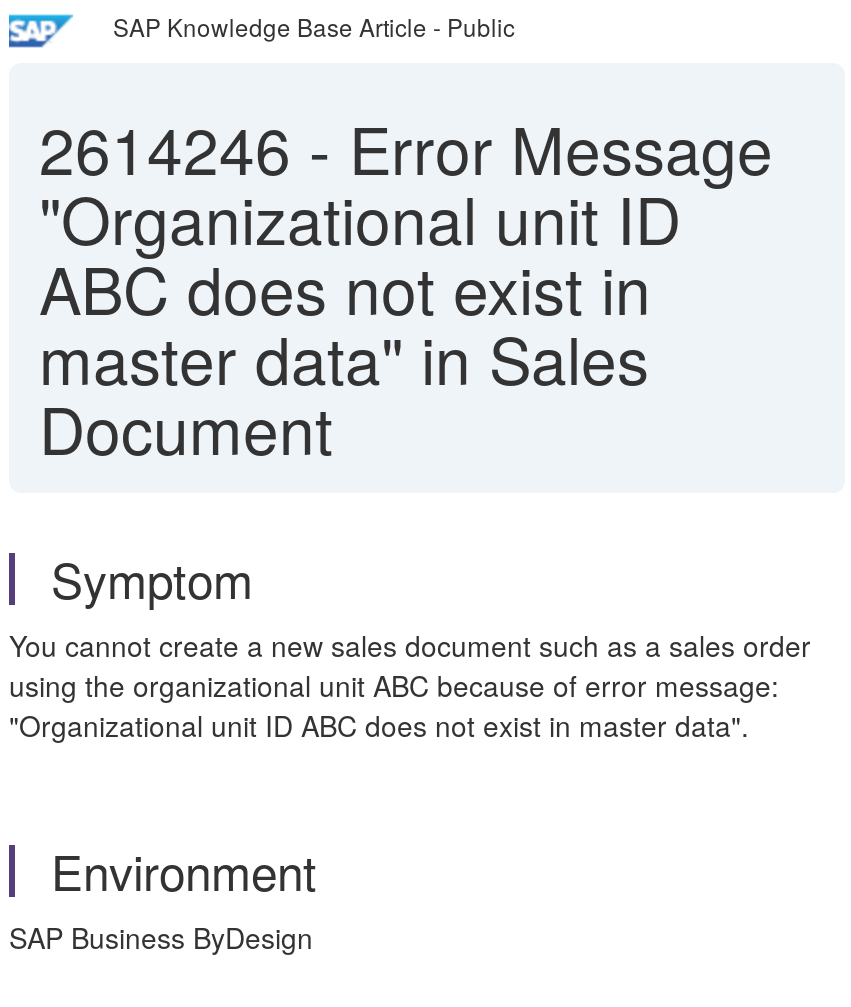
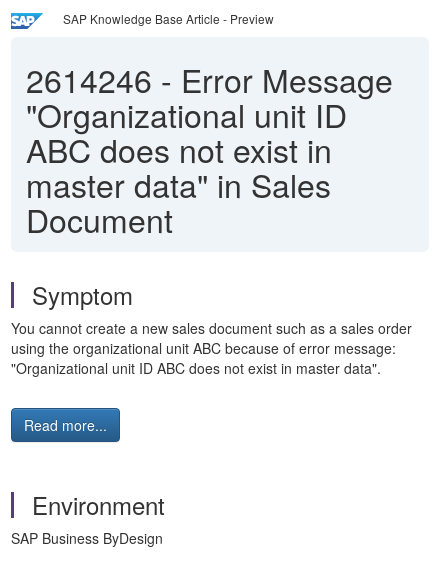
- SAP Knowledge Base Article - Public
+ SAP Knowledge Base Article - Preview

+ Read more...
